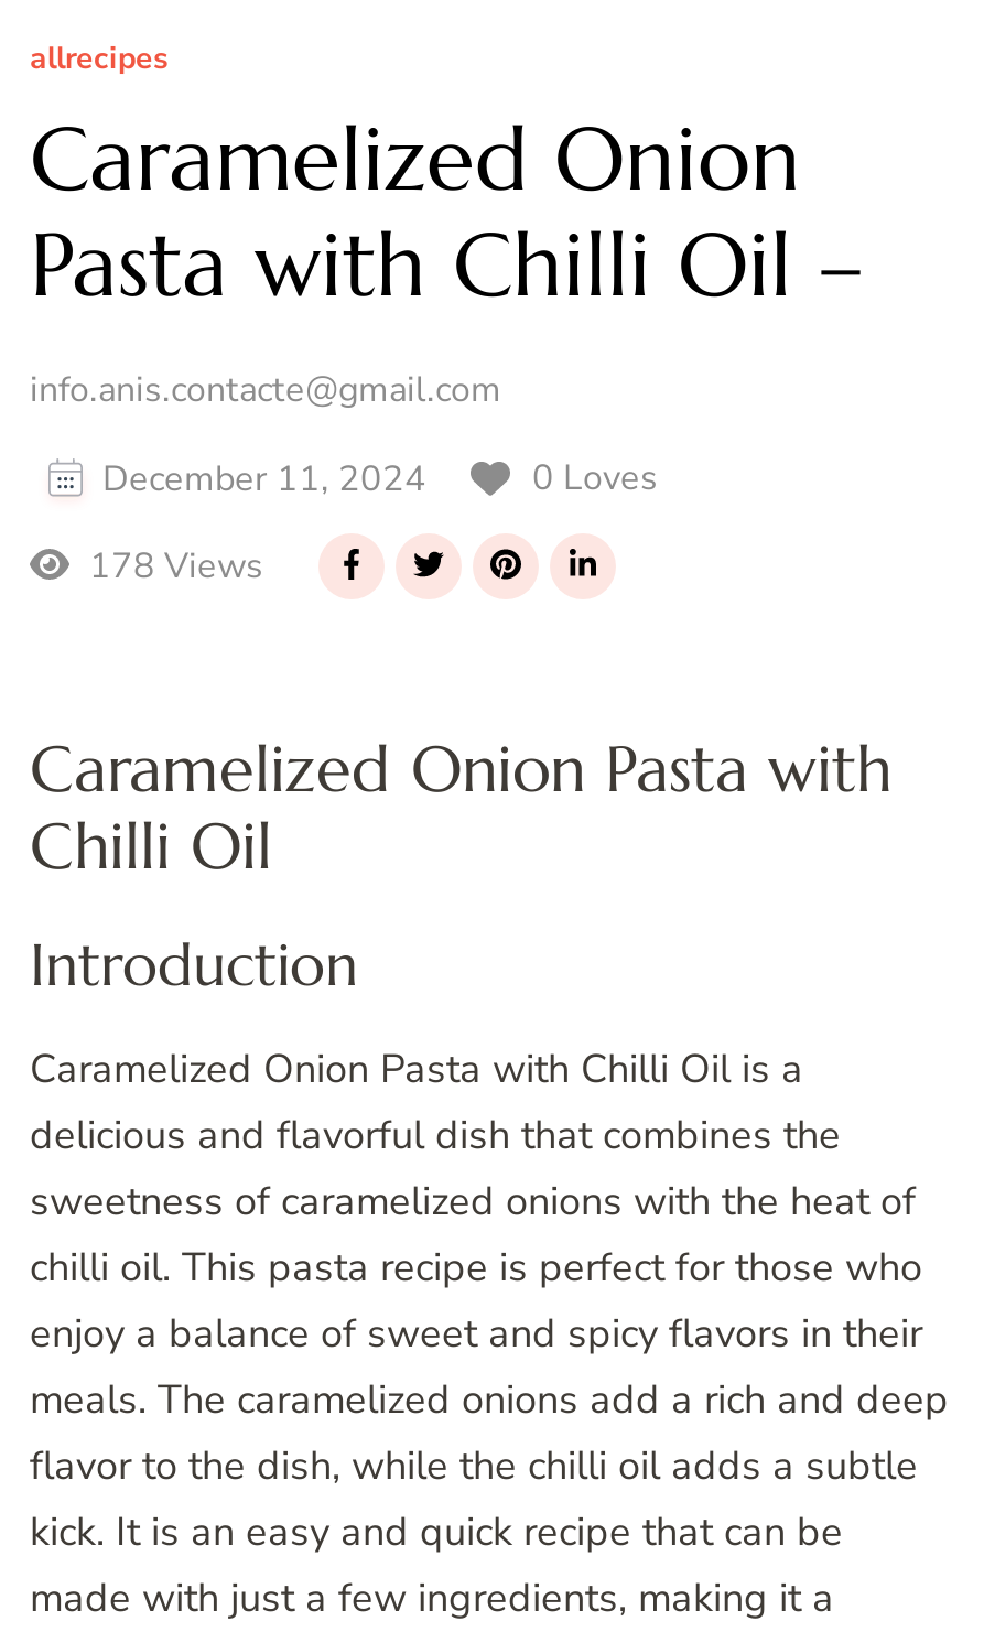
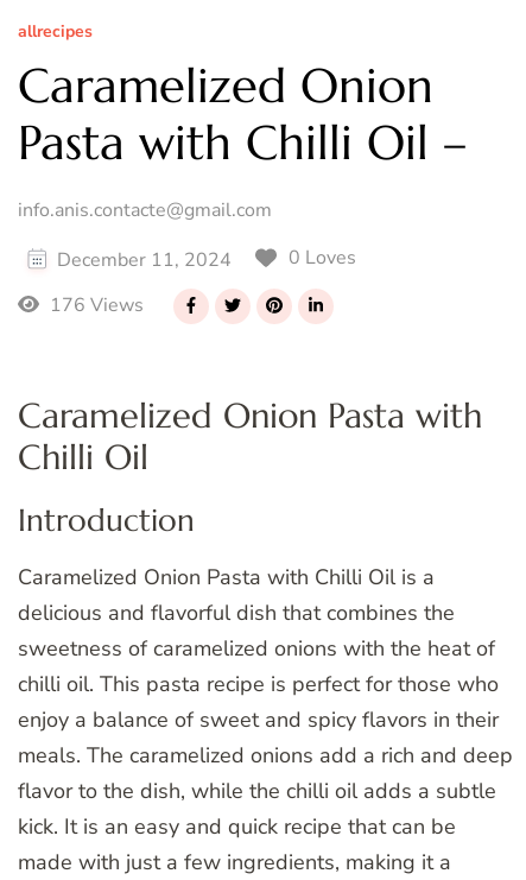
- 178 Views
+ 176 Views
